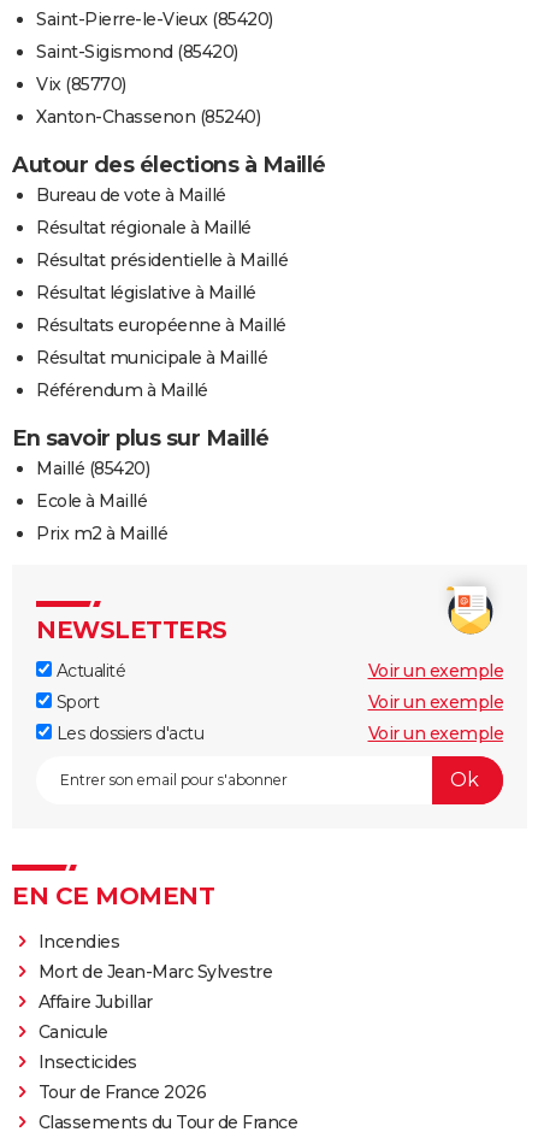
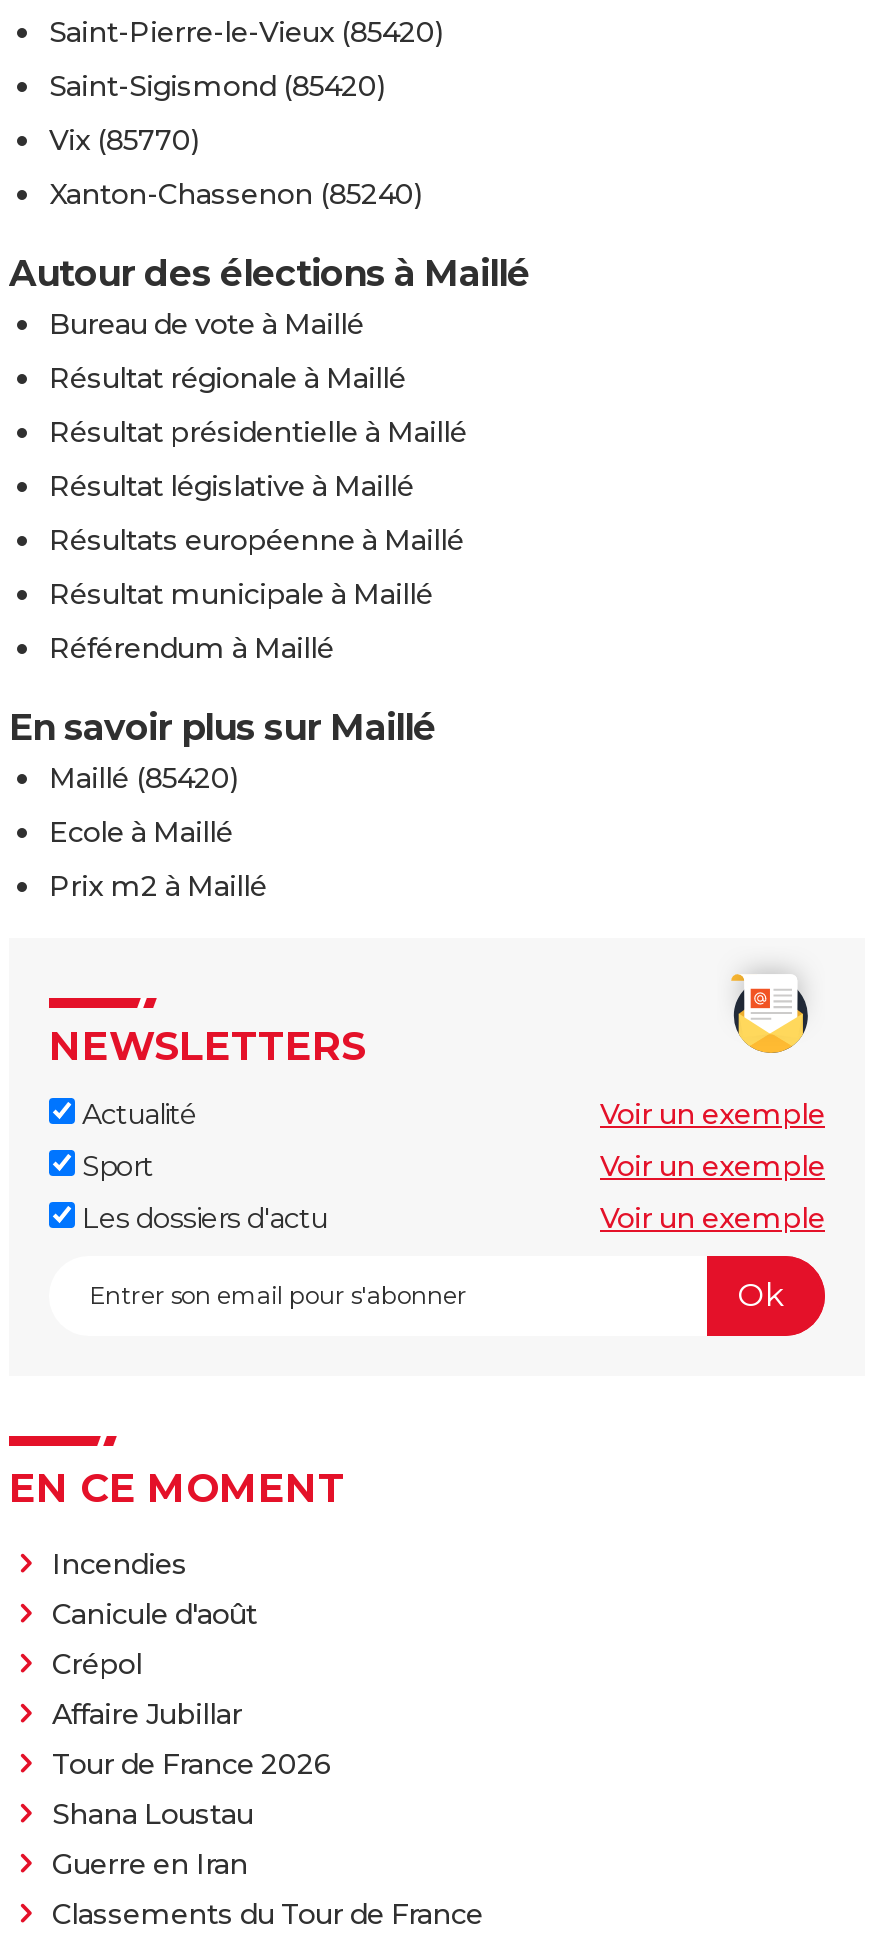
- Mort de Jean-Marc Sylvestre
+ Canicule d'août
+ Crépol

- Canicule
- Insecticides

moved up: Tour de France 2026

+ Shana Loustau
+ Guerre en Iran
